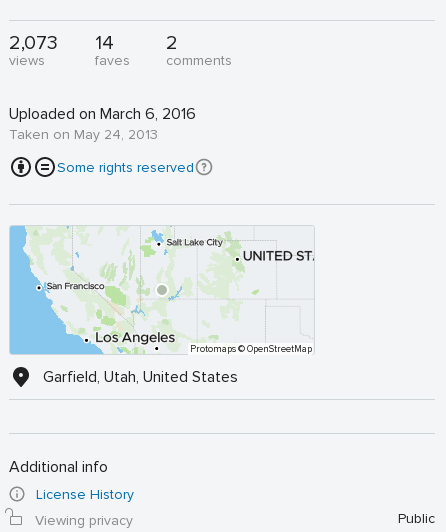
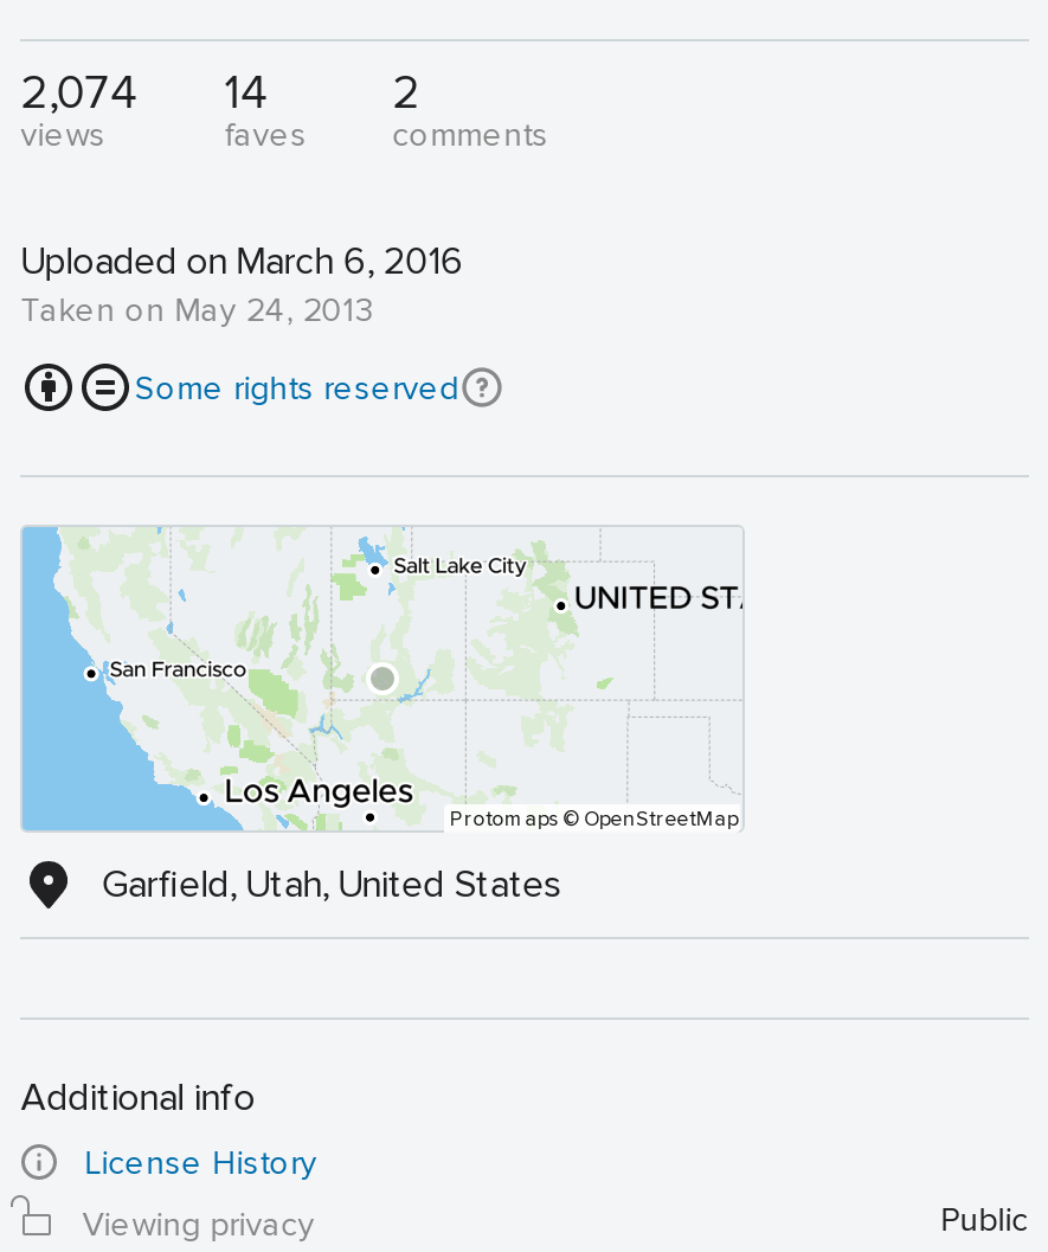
- 2,073 14
+ 2,074 14
